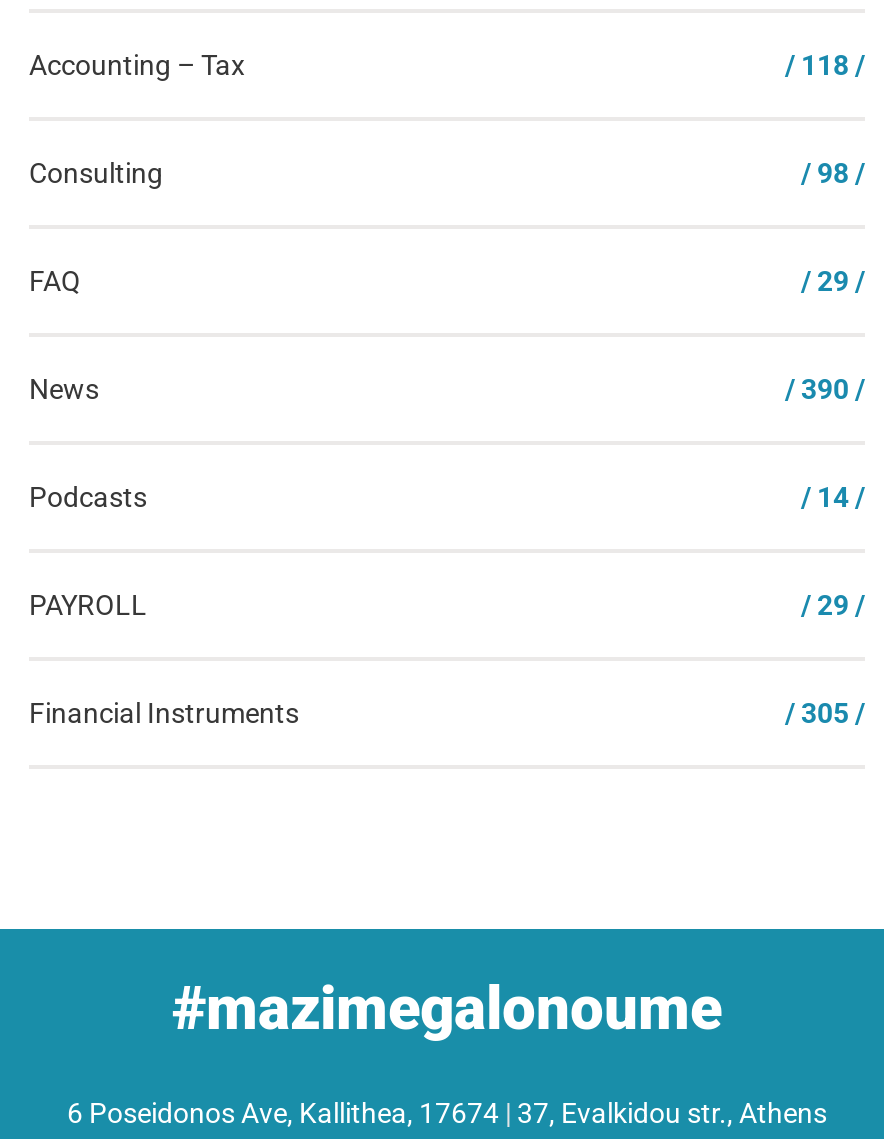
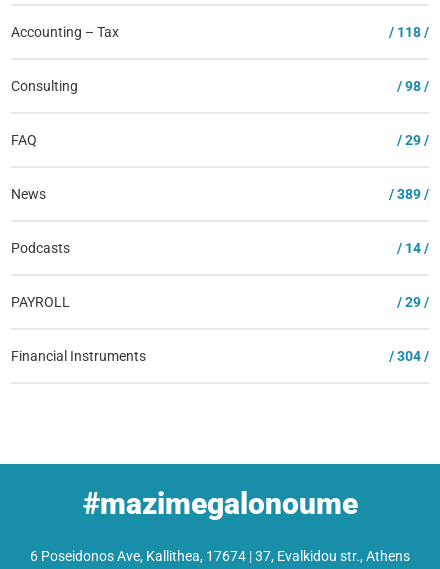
- / 390 /
+ / 389 /

- / 305 /
+ / 304 /
